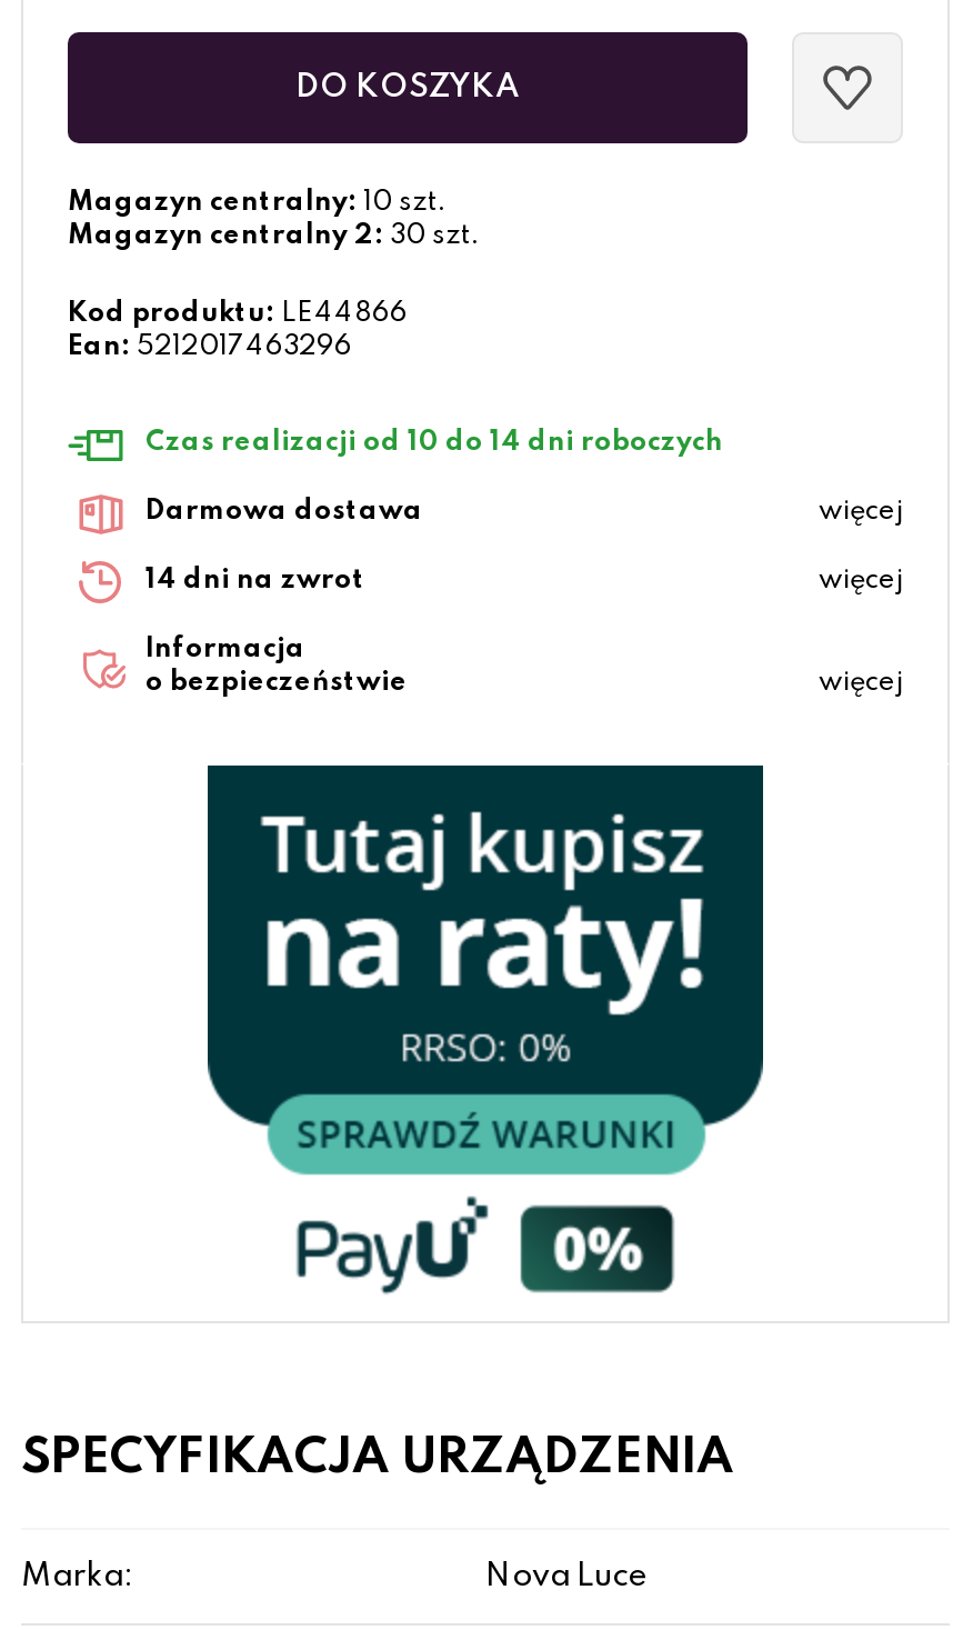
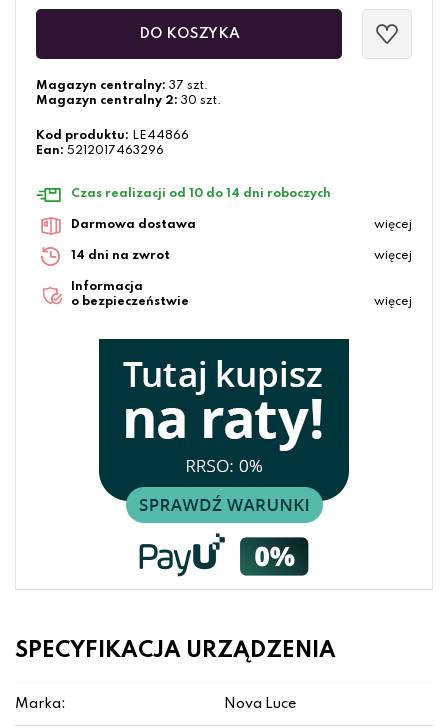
- Magazyn centralny: 10 szt.
+ Magazyn centralny: 37 szt.
